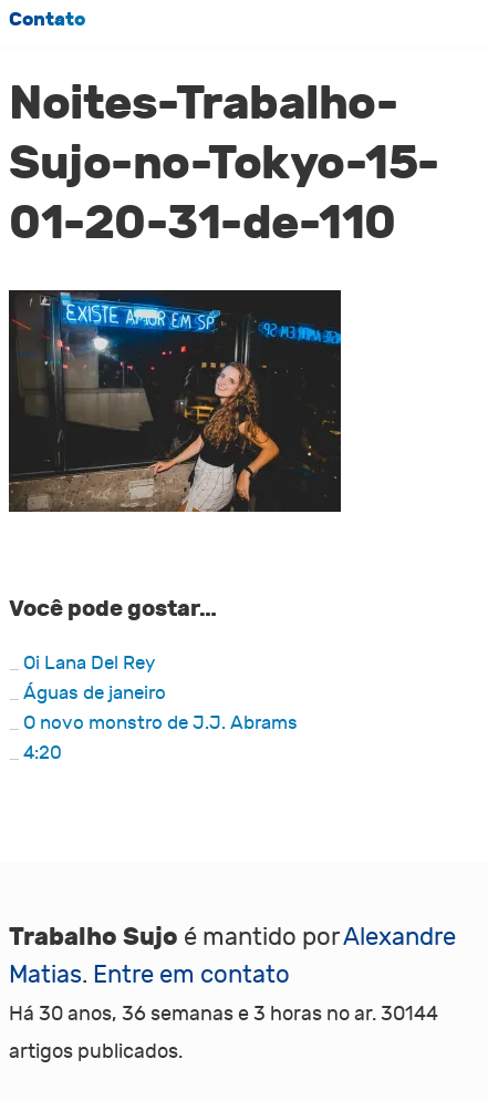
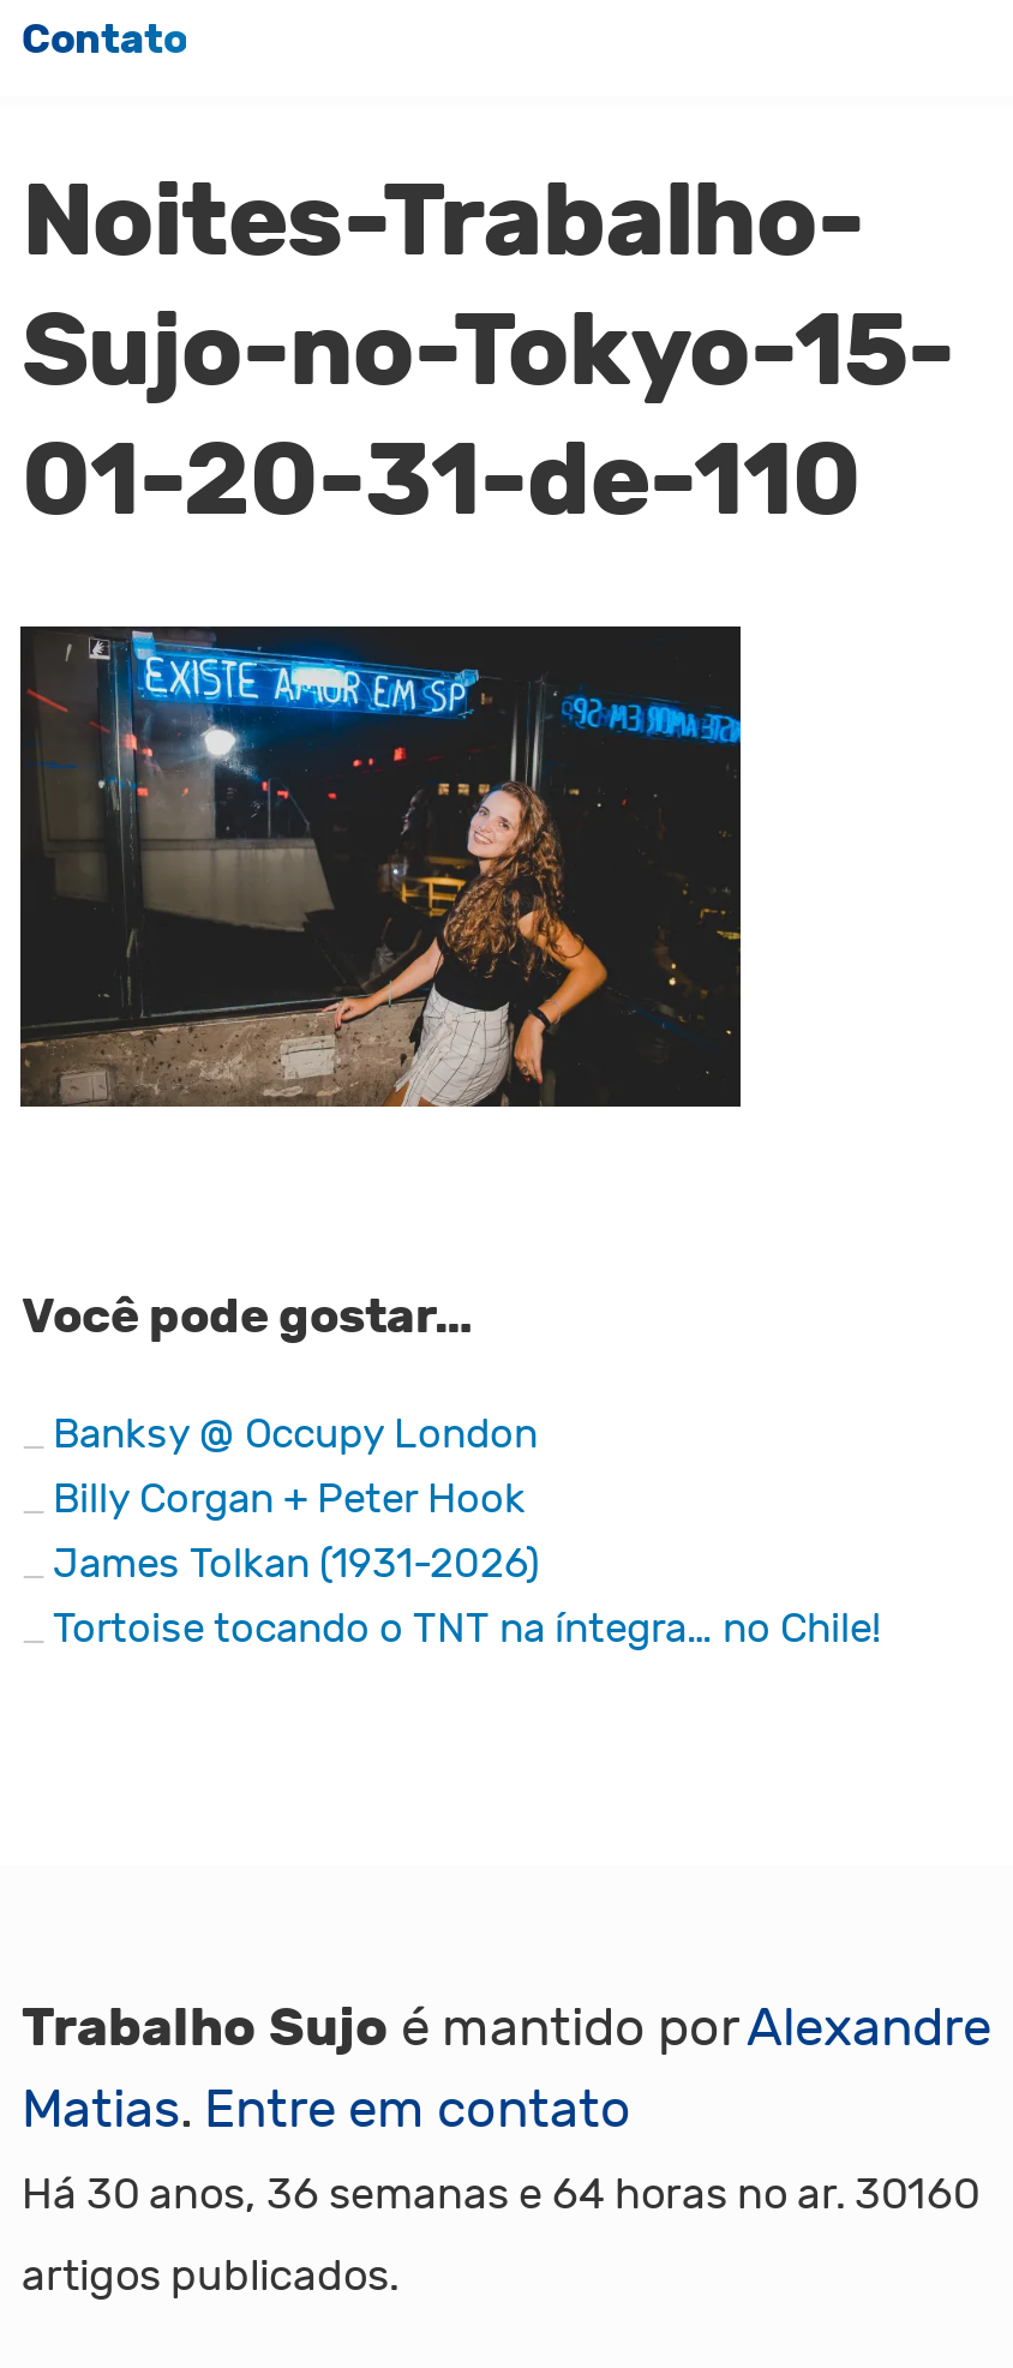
- Oi Lana Del Rey
- Águas de janeiro
- O novo monstro de J.J. Abrams
- 4:20
+ Banksy @ Occupy London
+ Billy Corgan + Peter Hook
+ James Tolkan (1931-2026)
+ Tortoise tocando o TNT na íntegra… no Chile!

- Há 30 anos, 36 semanas e 3 horas no ar. 30144
+ Há 30 anos, 36 semanas e 64 horas no ar. 30160
